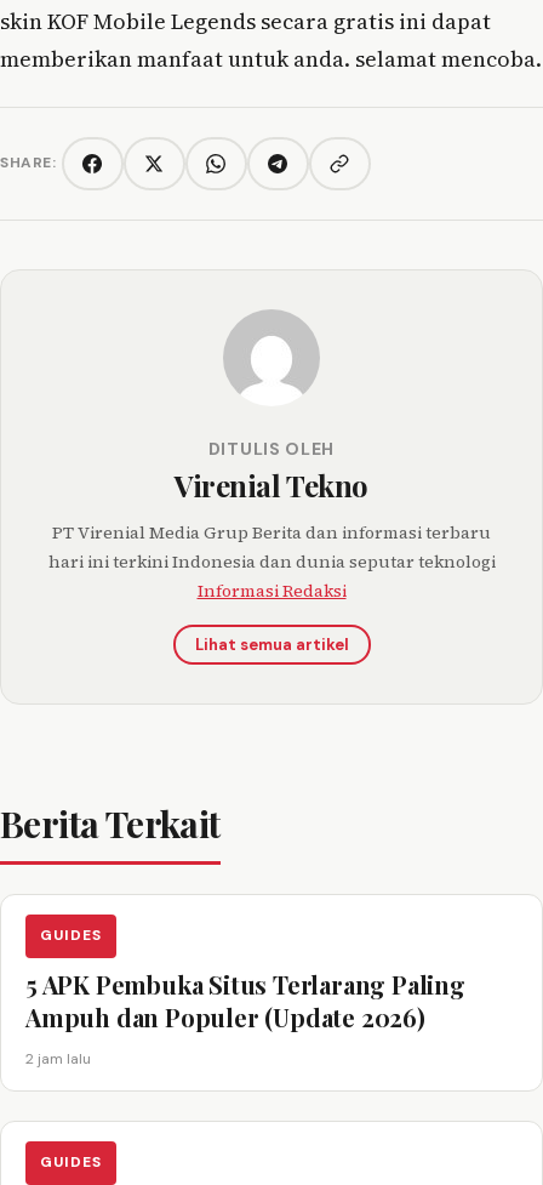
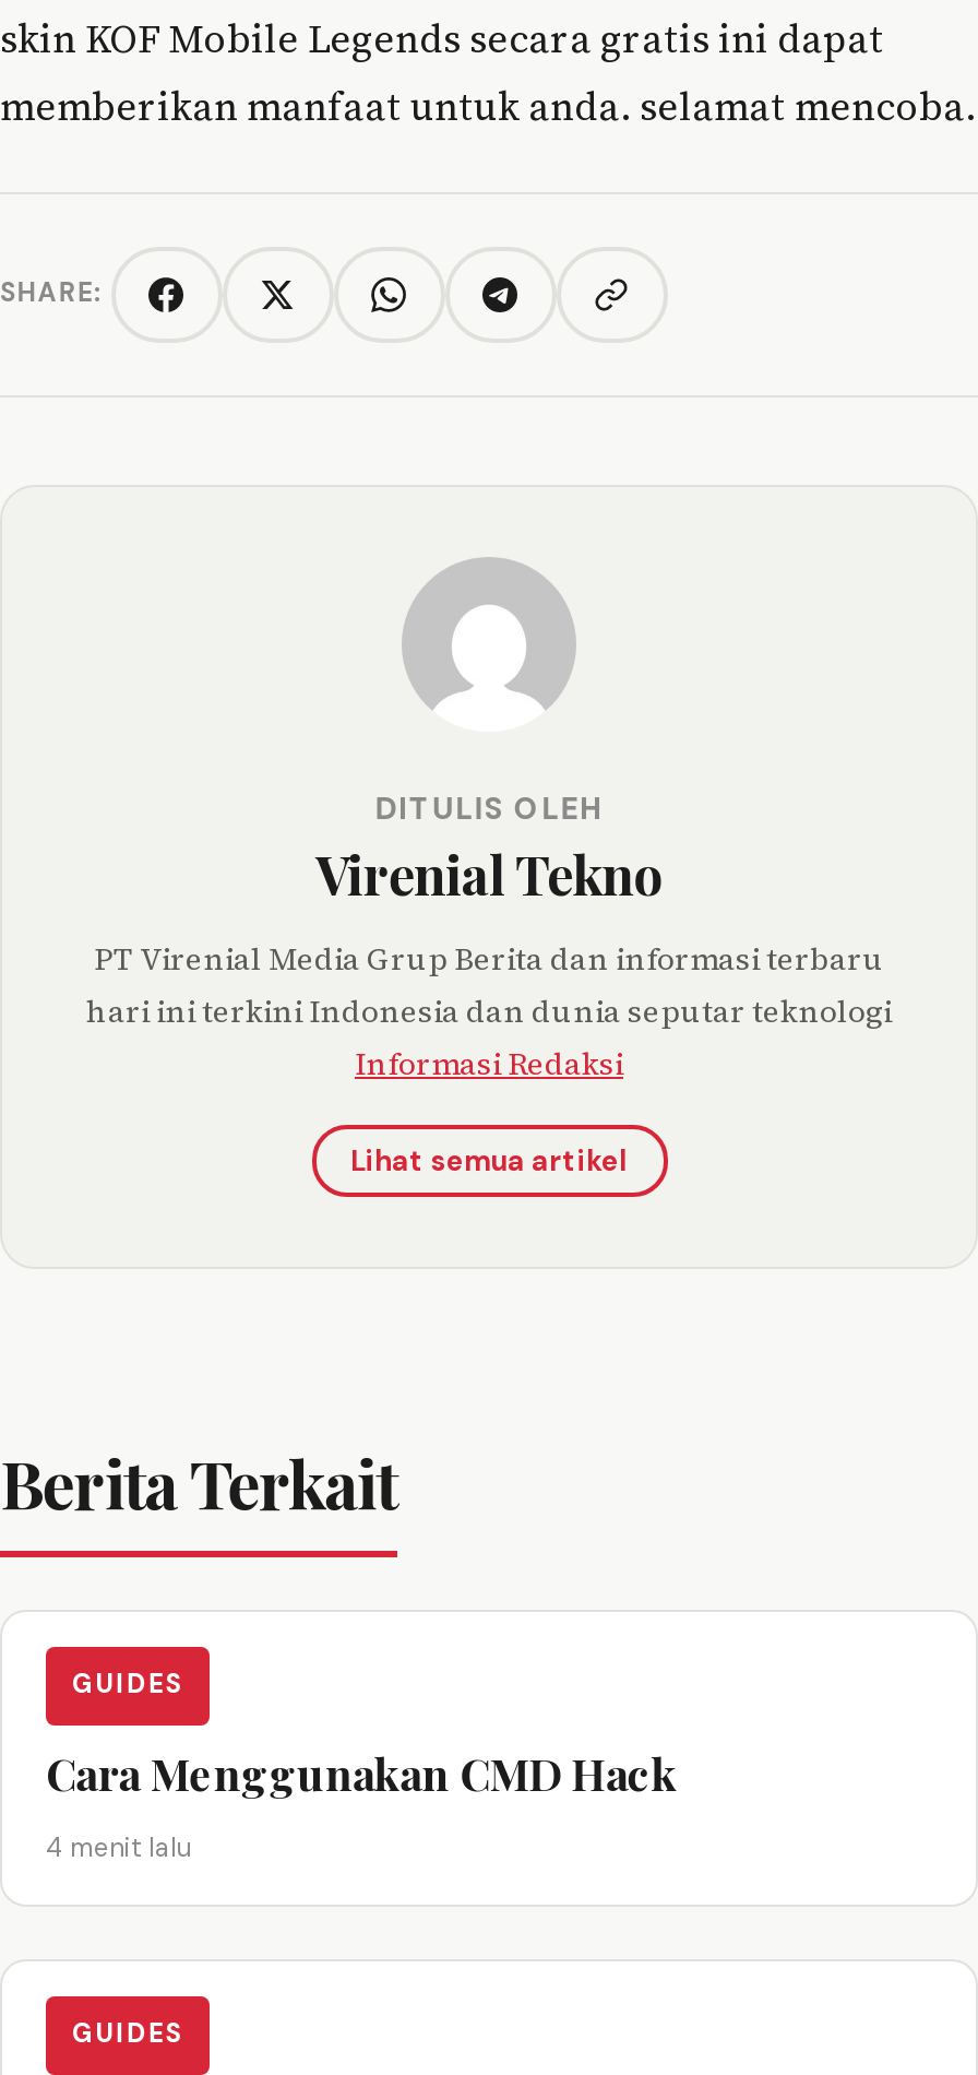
- 5 APK Pembuka Situs Terlarang Paling
- Ampuh dan Populer (Update 2026)
+ Cara Menggunakan CMD Hack

- 2 jam lalu
+ 4 menit lalu
